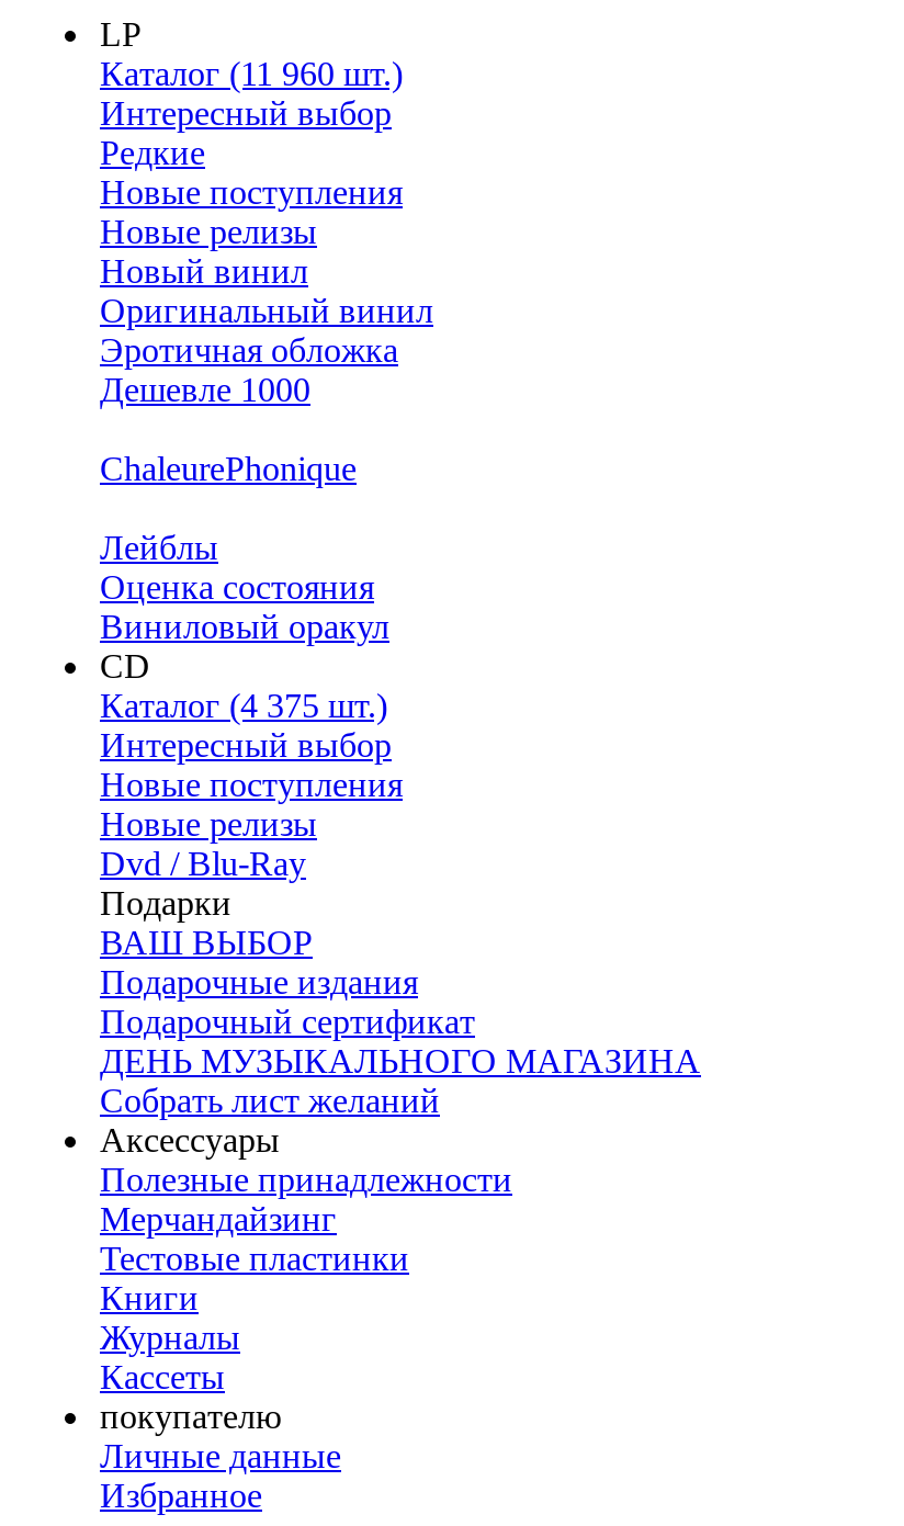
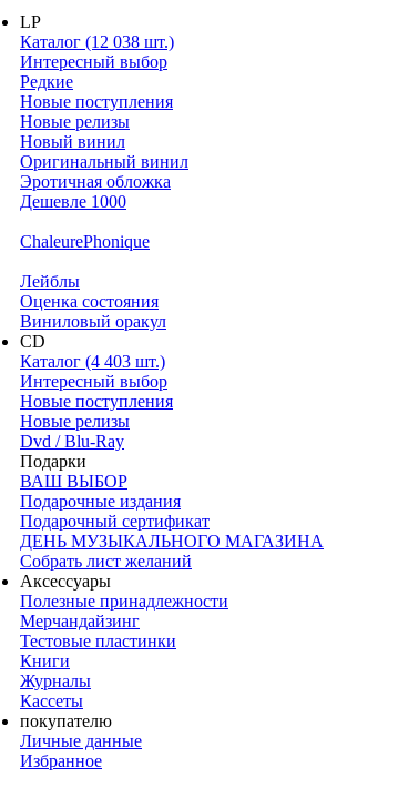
- Каталог (11 960 шт.)
+ Каталог (12 038 шт.)

- Каталог (4 375 шт.)
+ Каталог (4 403 шт.)
